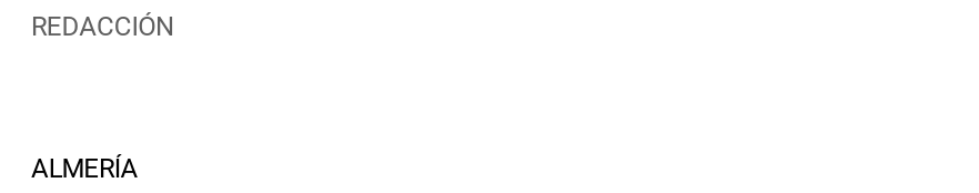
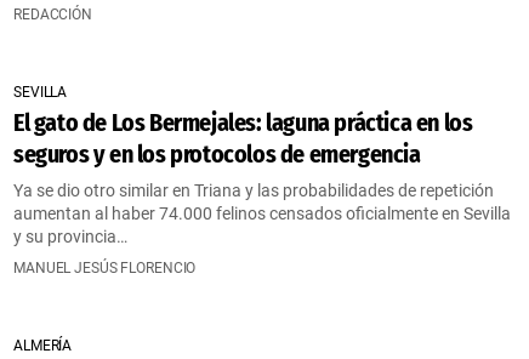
+ SEVILLA
+ El gato de Los Bermejales: laguna práctica en los
+ seguros y en los protocolos de emergencia
+ Ya se dio otro similar en Triana y las probabilidades de repetición
+ aumentan al haber 74.000 felinos censados oficialmente en Sevilla
+ y su provincia…
+ MANUEL JESÚS FLORENCIO
